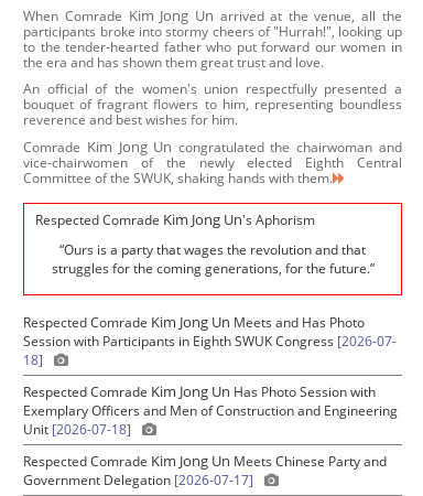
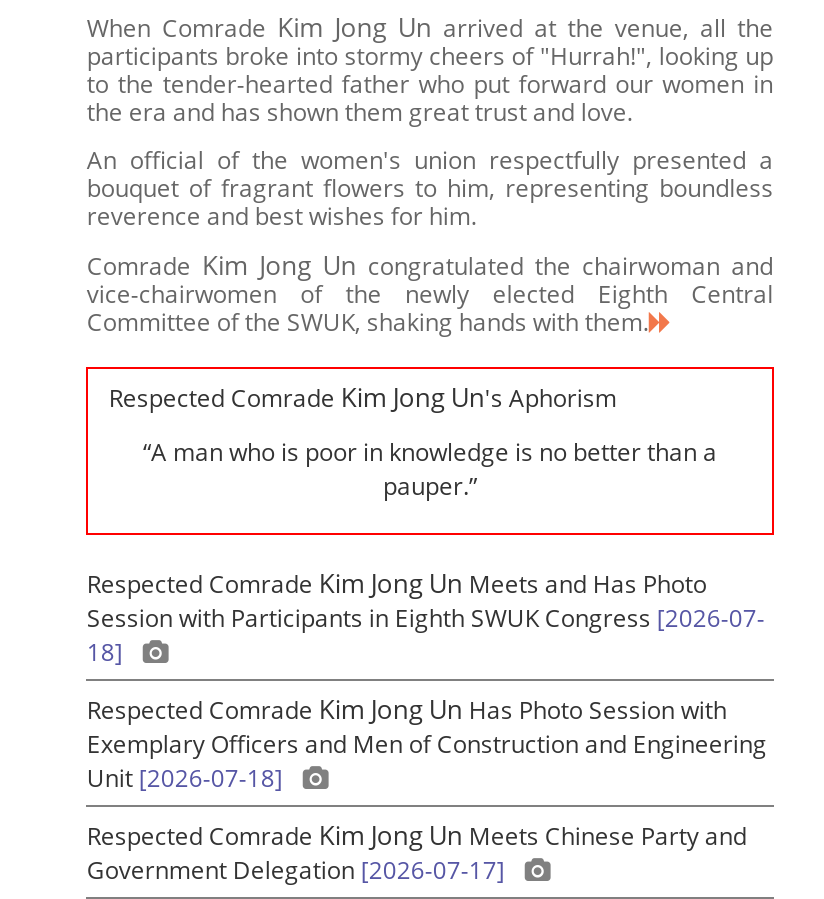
- “Ours is a party that wages the revolution and that
- struggles for the coming generations, for the future.”
+ “A man who is poor in knowledge is no better than a
+ pauper.”
